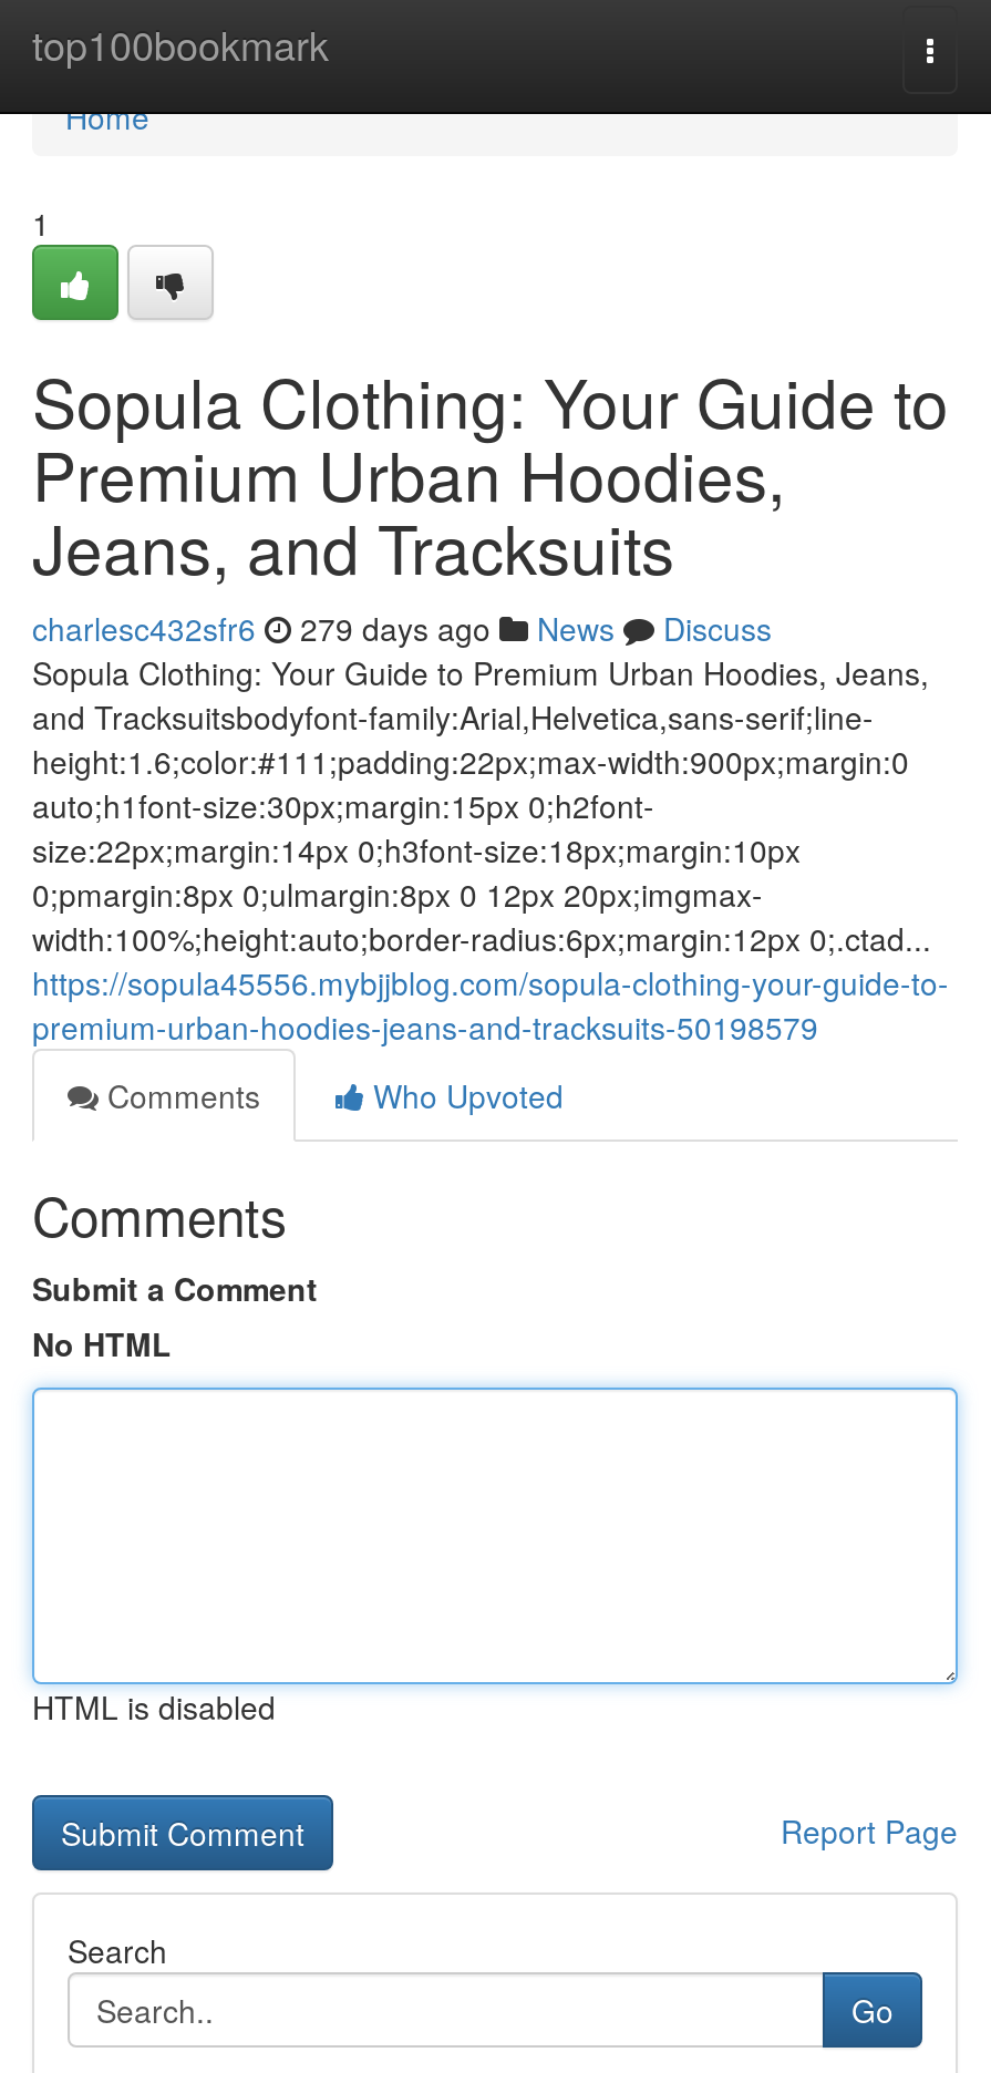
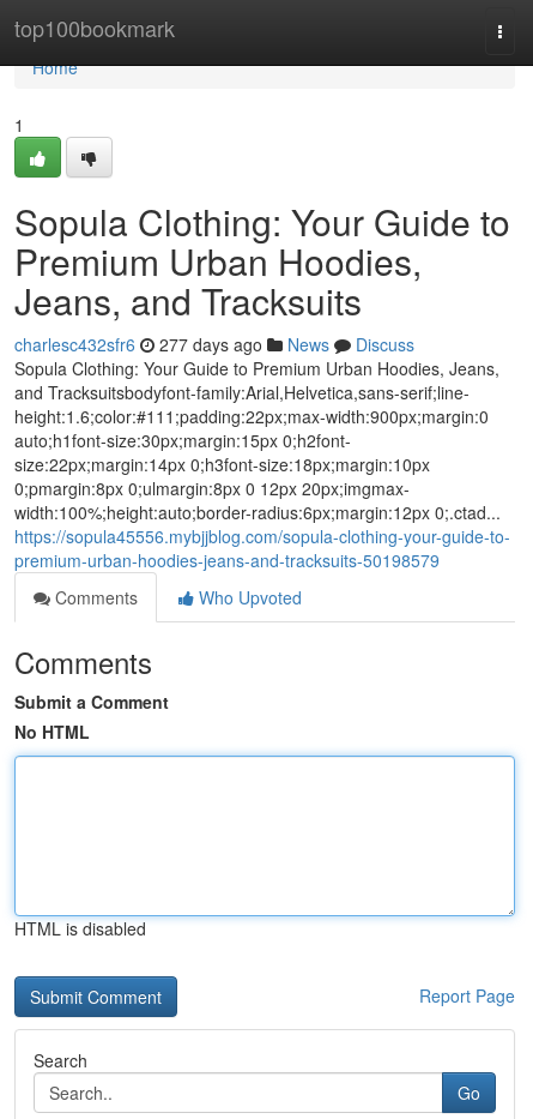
- charlesc432sfr6 279 days ago News Discuss
+ charlesc432sfr6 277 days ago News Discuss
